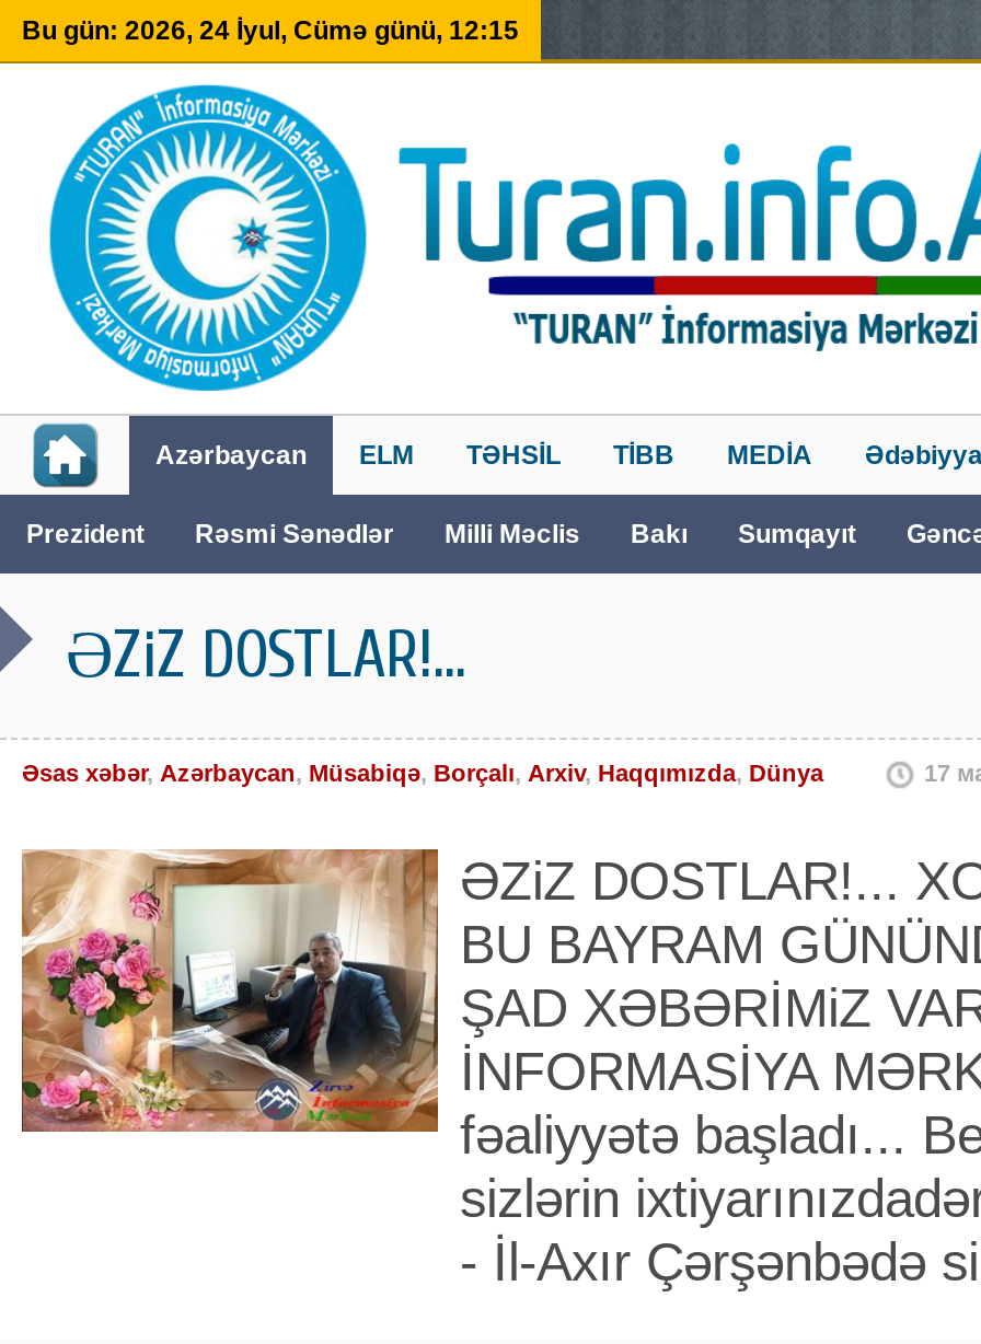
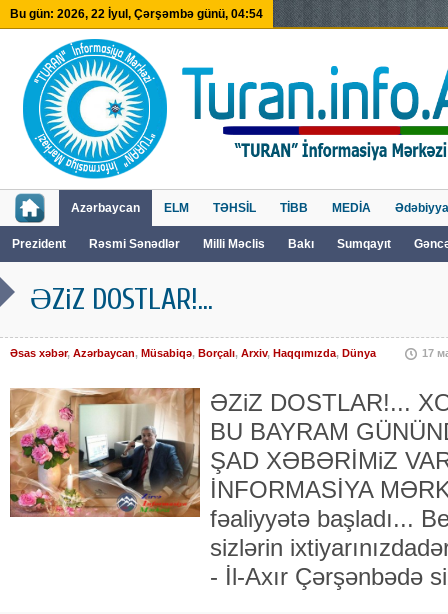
- Bu gün: 2026, 24 İyul, Cümə günü, 12:15
+ Bu gün: 2026, 22 İyul, Çərşəmbə günü, 04:54
